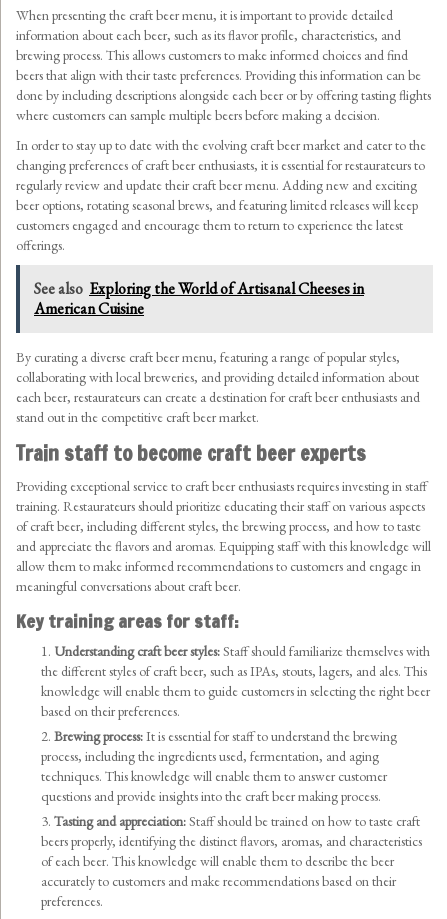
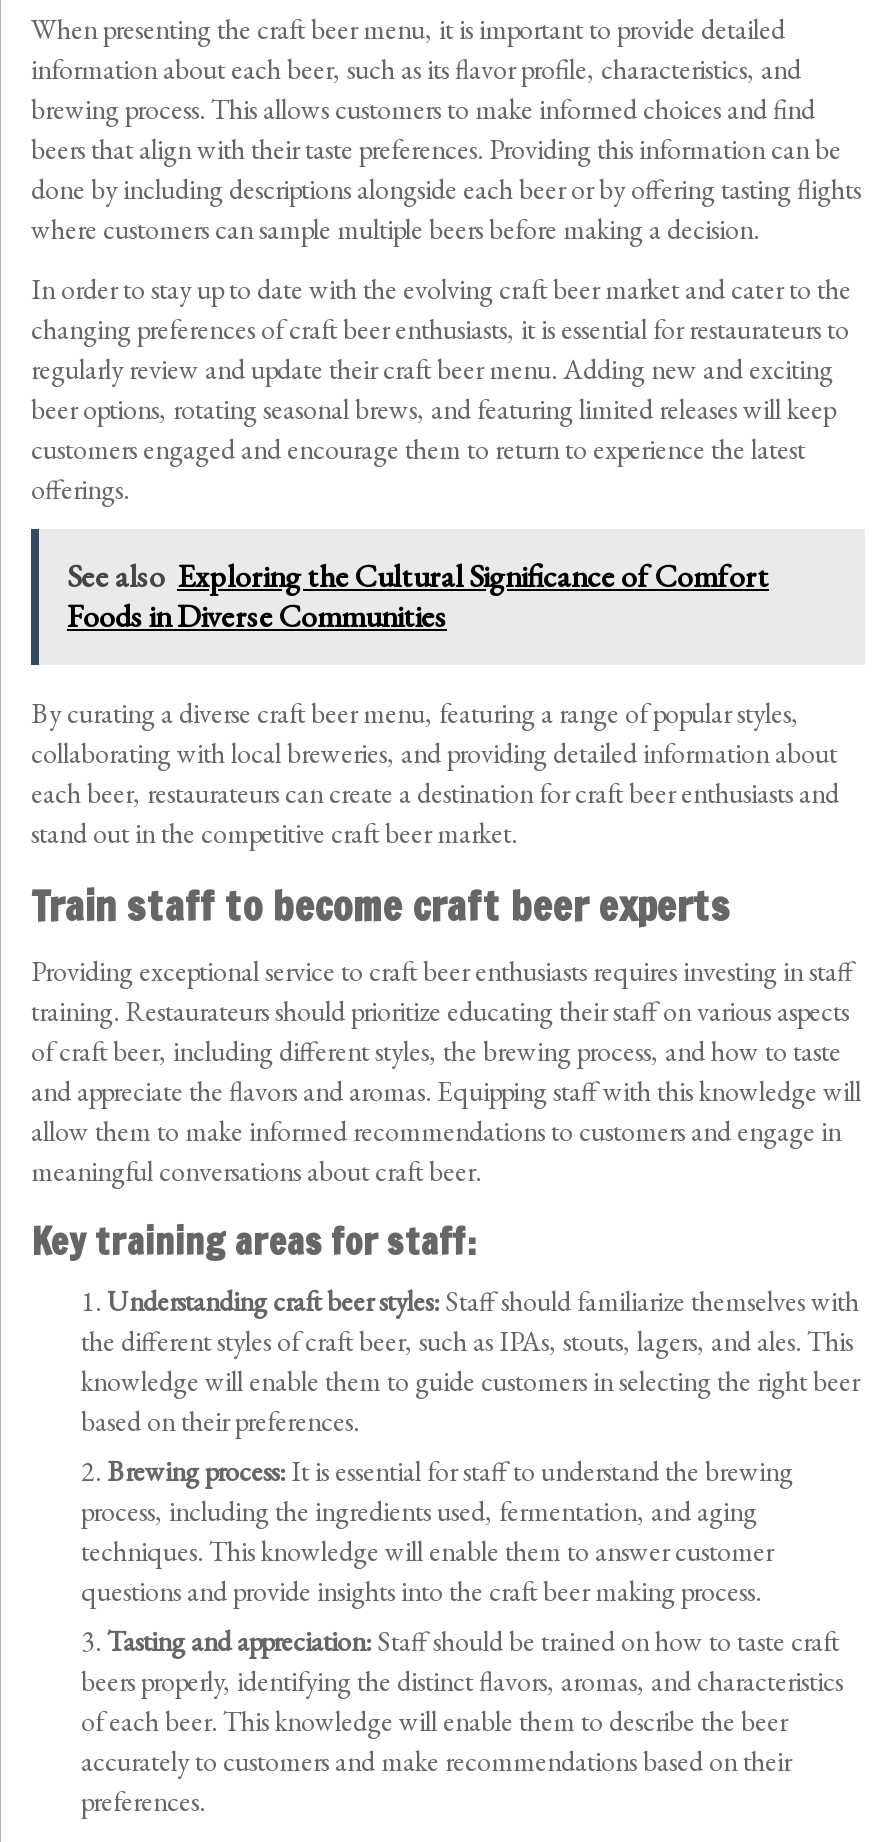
- See also Exploring the World of Artisanal Cheeses in
- American Cuisine
+ See also Exploring the Cultural Significance of Comfort
+ Foods in Diverse Communities
